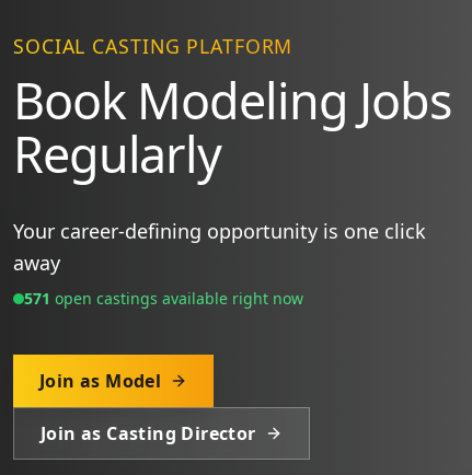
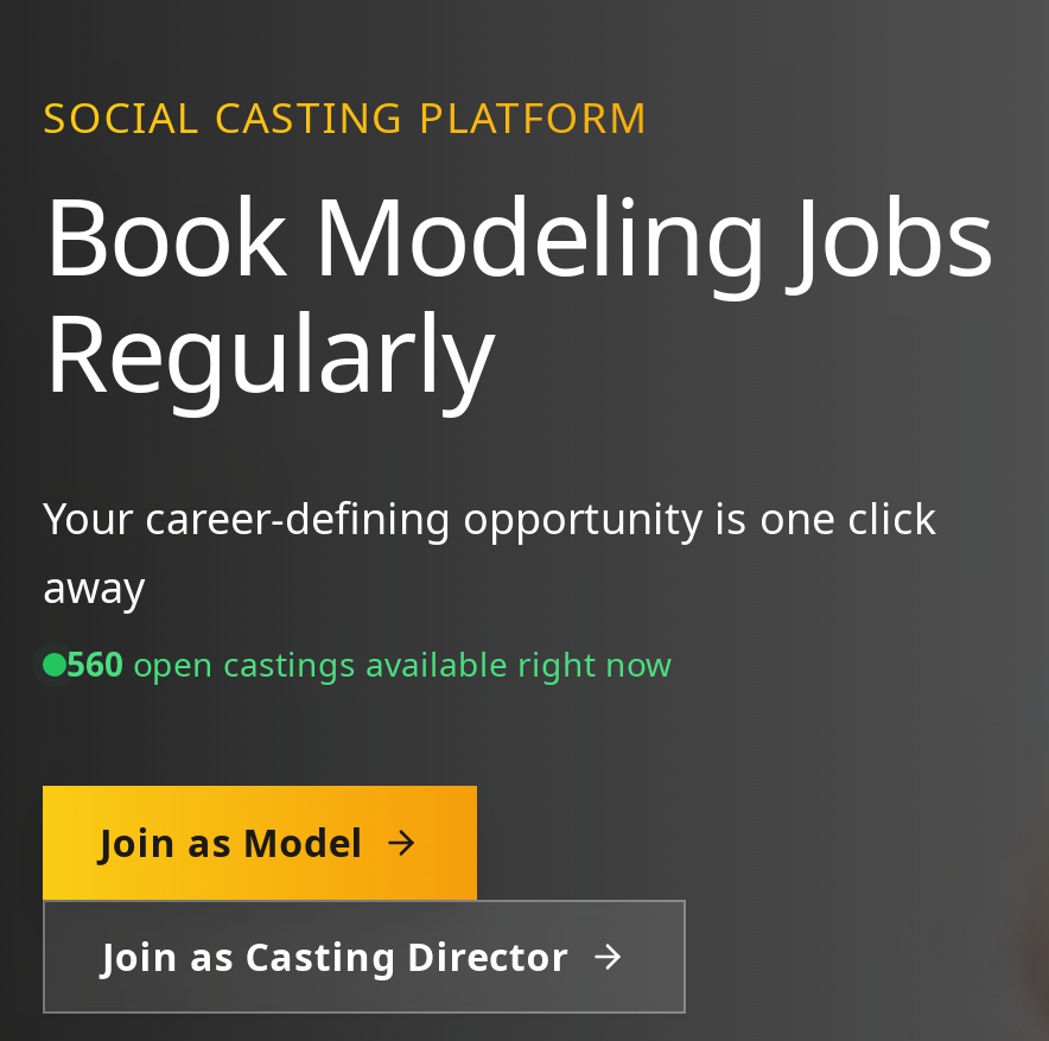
- 571 open castings available right now
+ 560 open castings available right now
